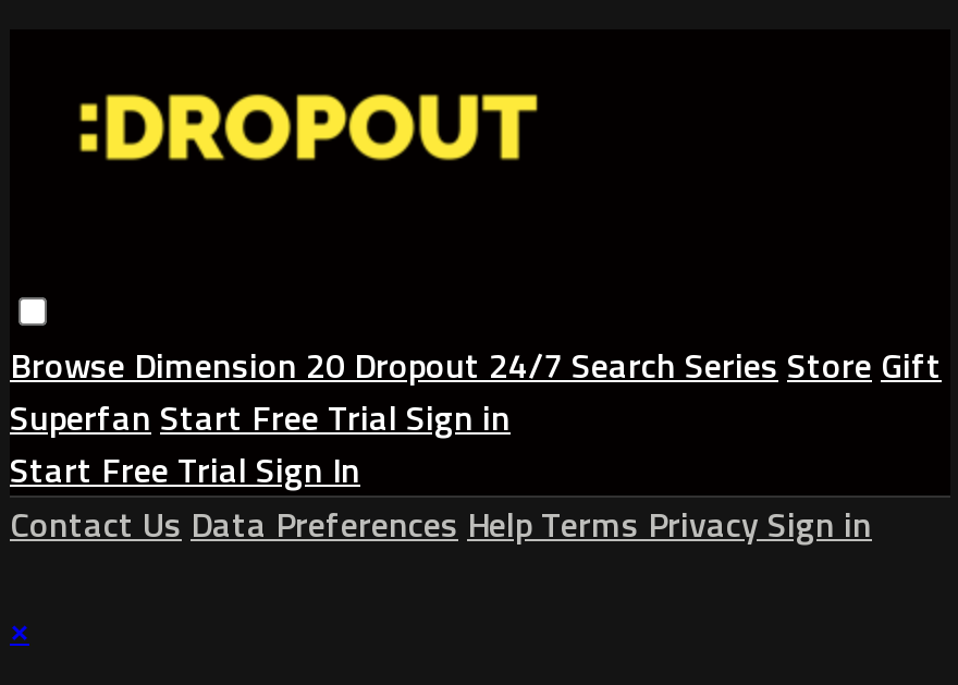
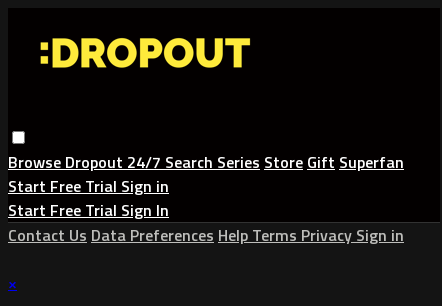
- Browse Dimension 20 Dropout 24/7 Search Series Store Gift
- Superfan Start Free Trial Sign in
+ Browse Dropout 24/7 Search Series Store Gift Superfan
+ Start Free Trial Sign in
